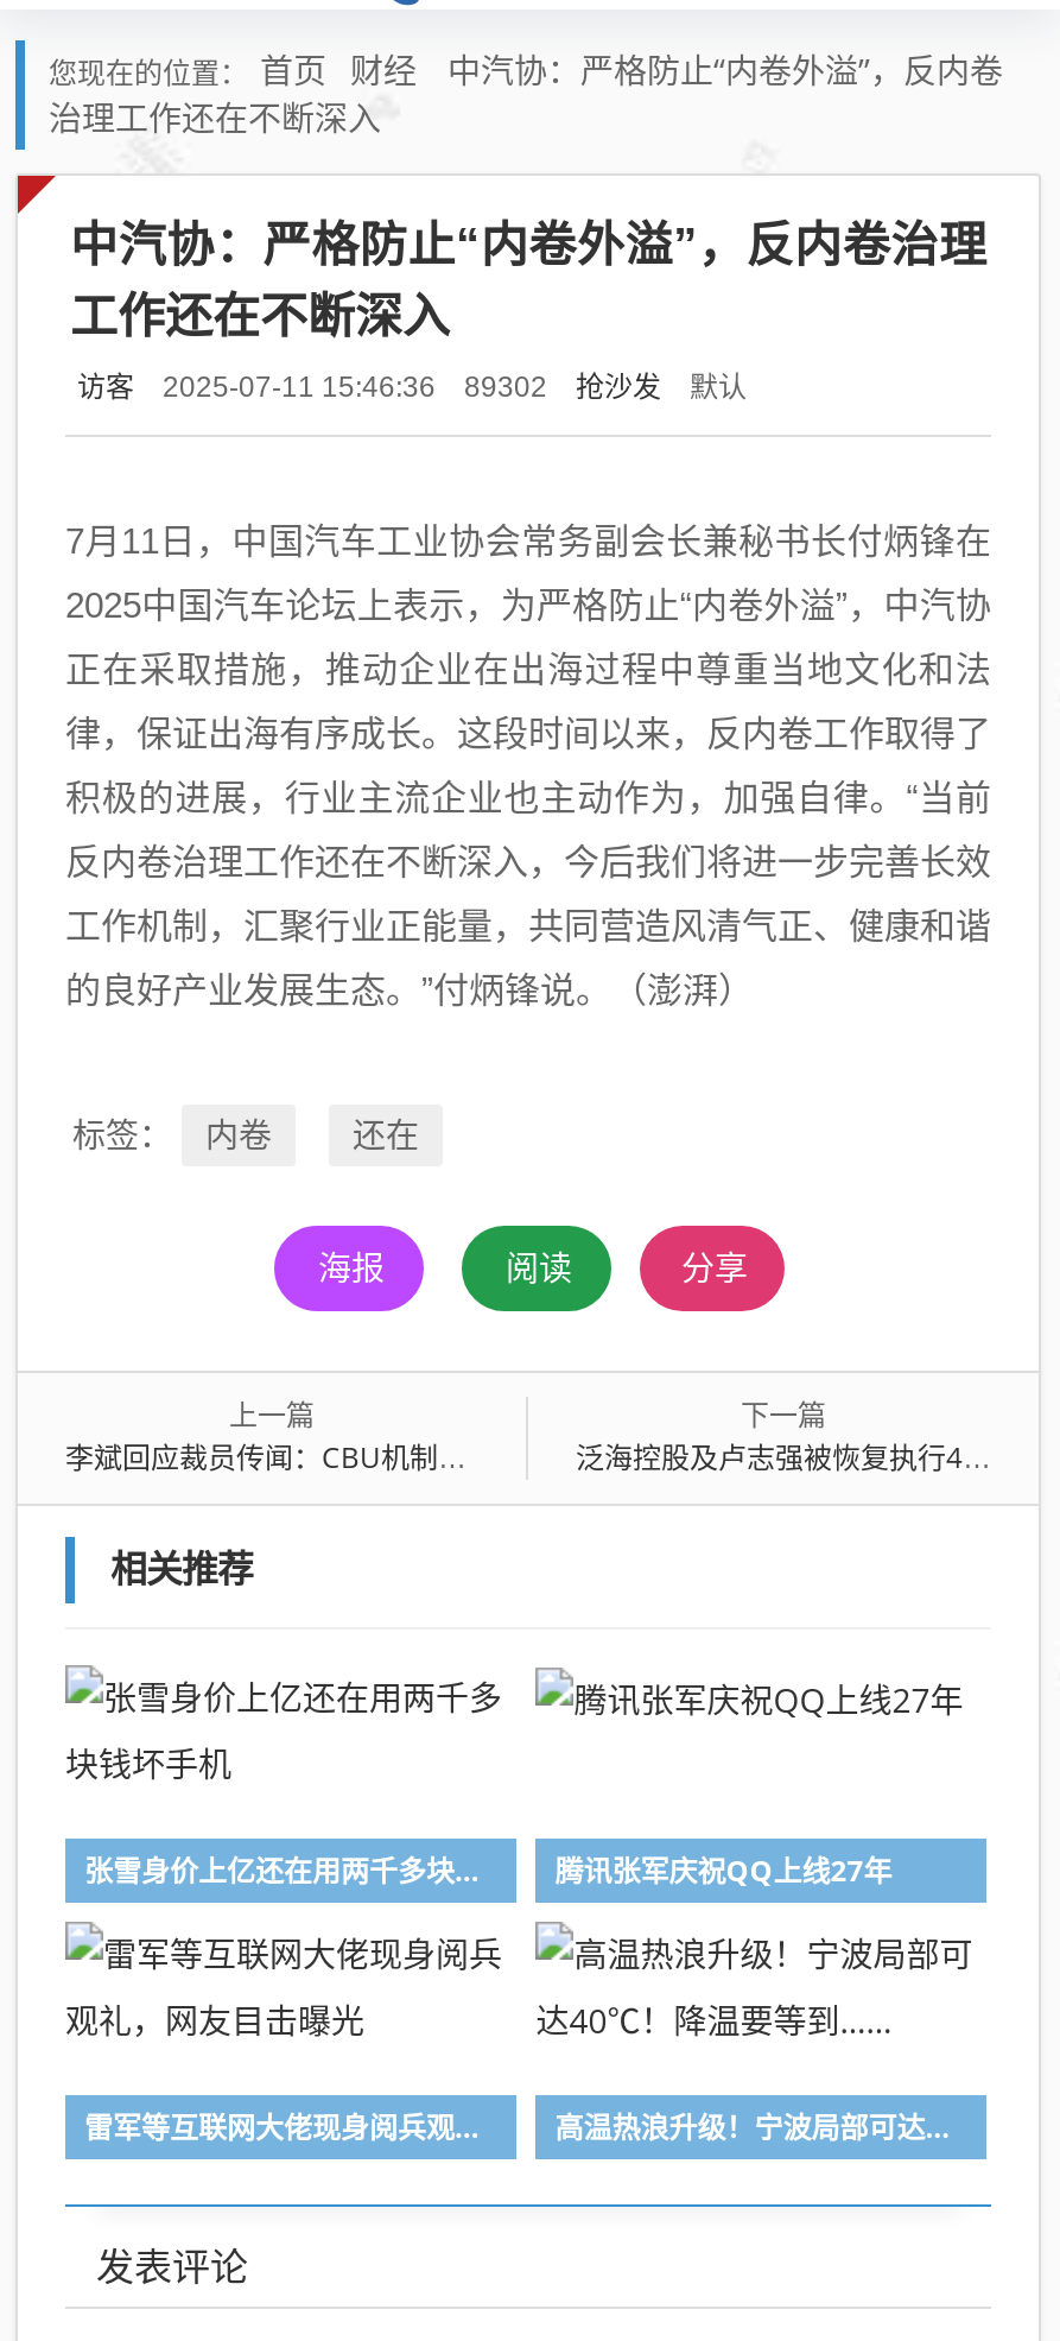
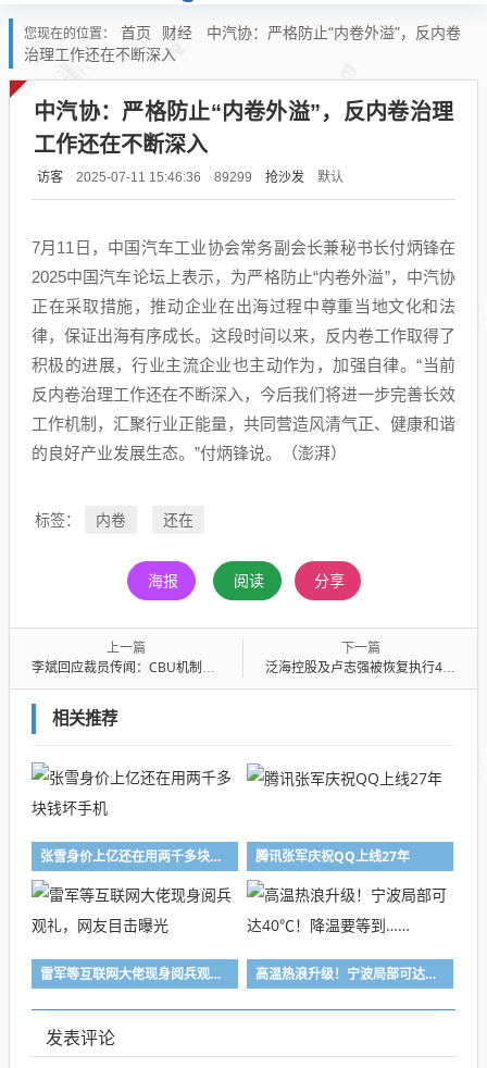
- 访客 2025-07-11 15:46:36 89302 抢沙发 默认
+ 访客 2025-07-11 15:46:36 89299 抢沙发 默认
